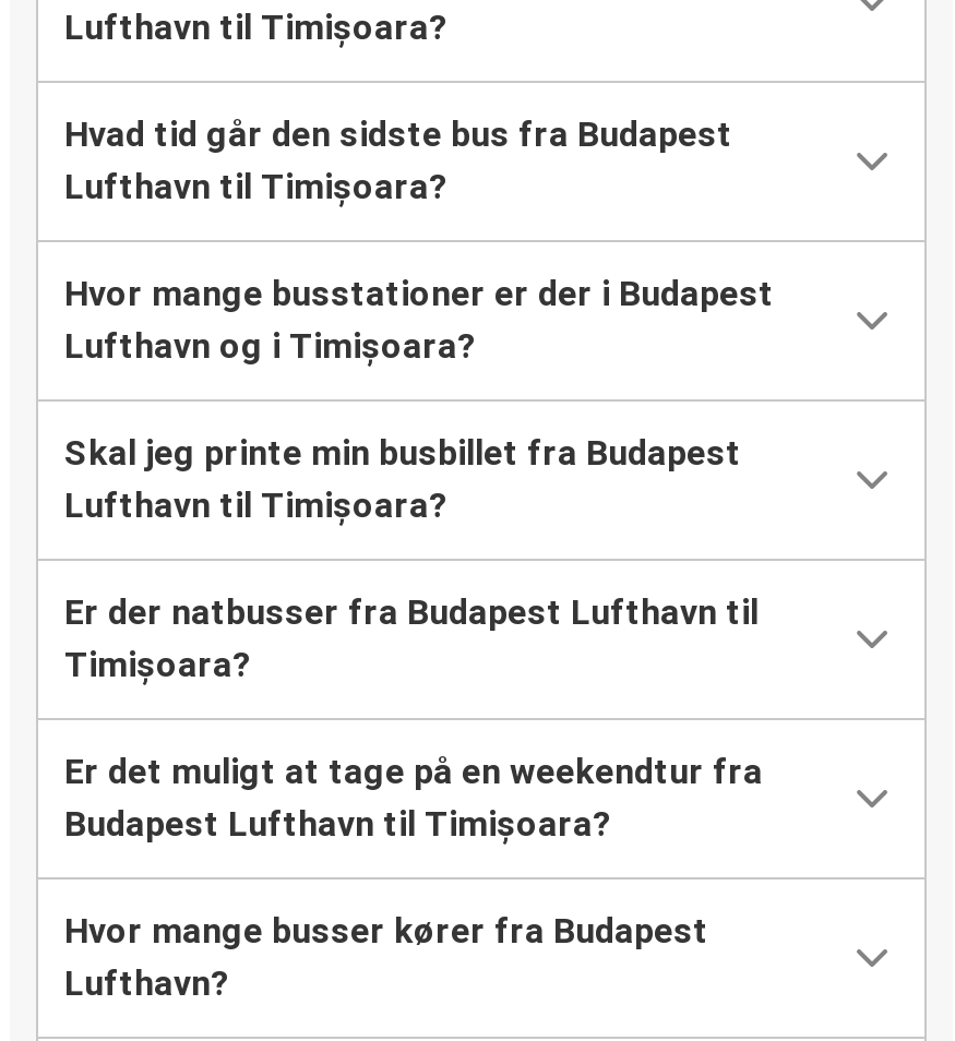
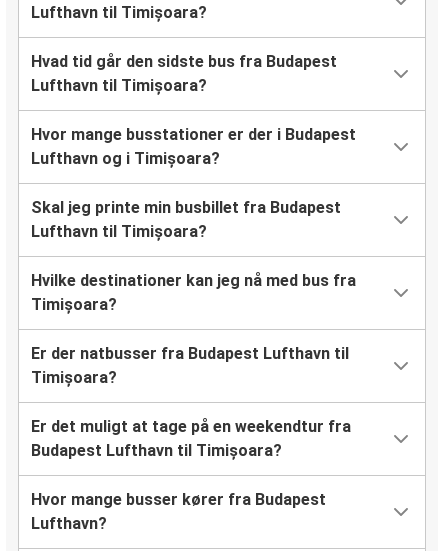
+ Hvilke destinationer kan jeg nå med bus fra
+ Timișoara?
